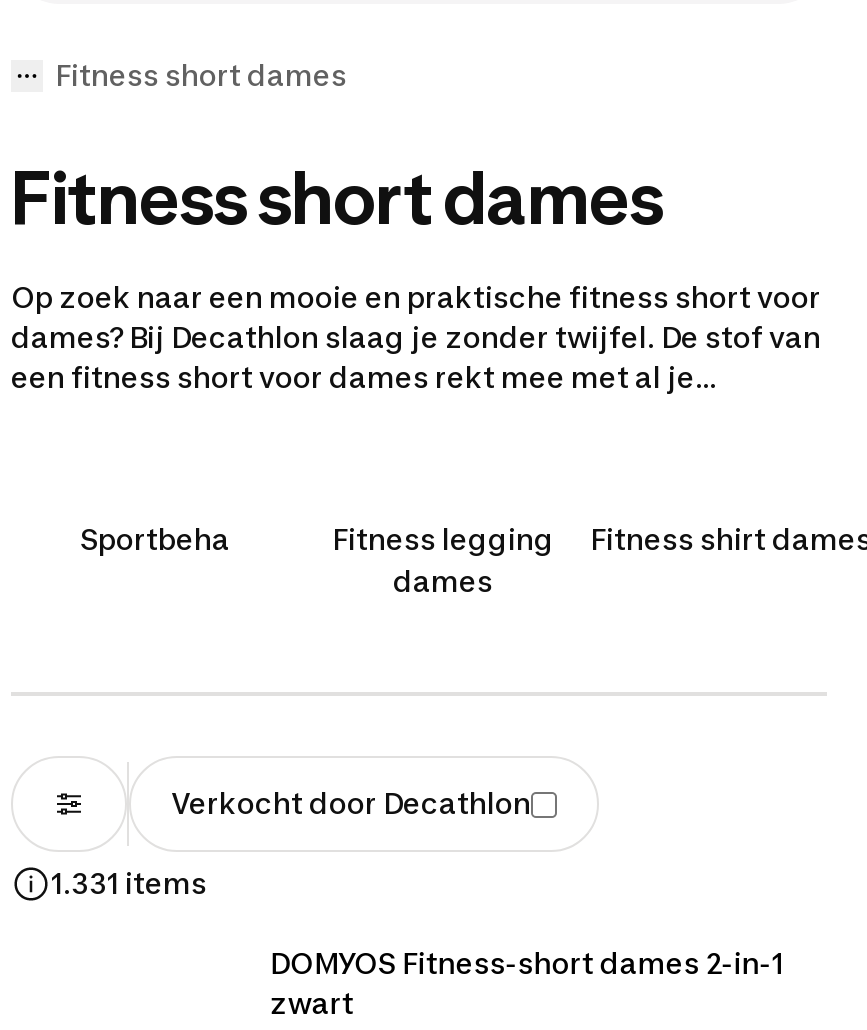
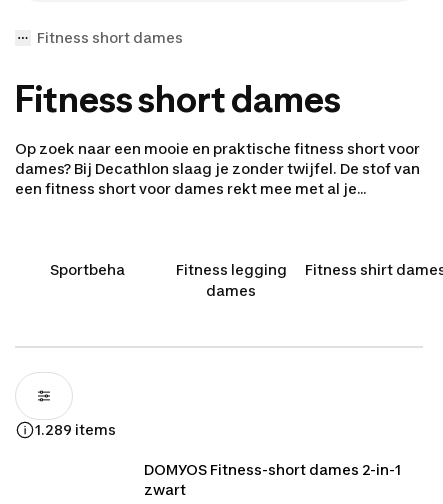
- Verkocht door Decathlon
- 1.331 items
+ 1.289 items
